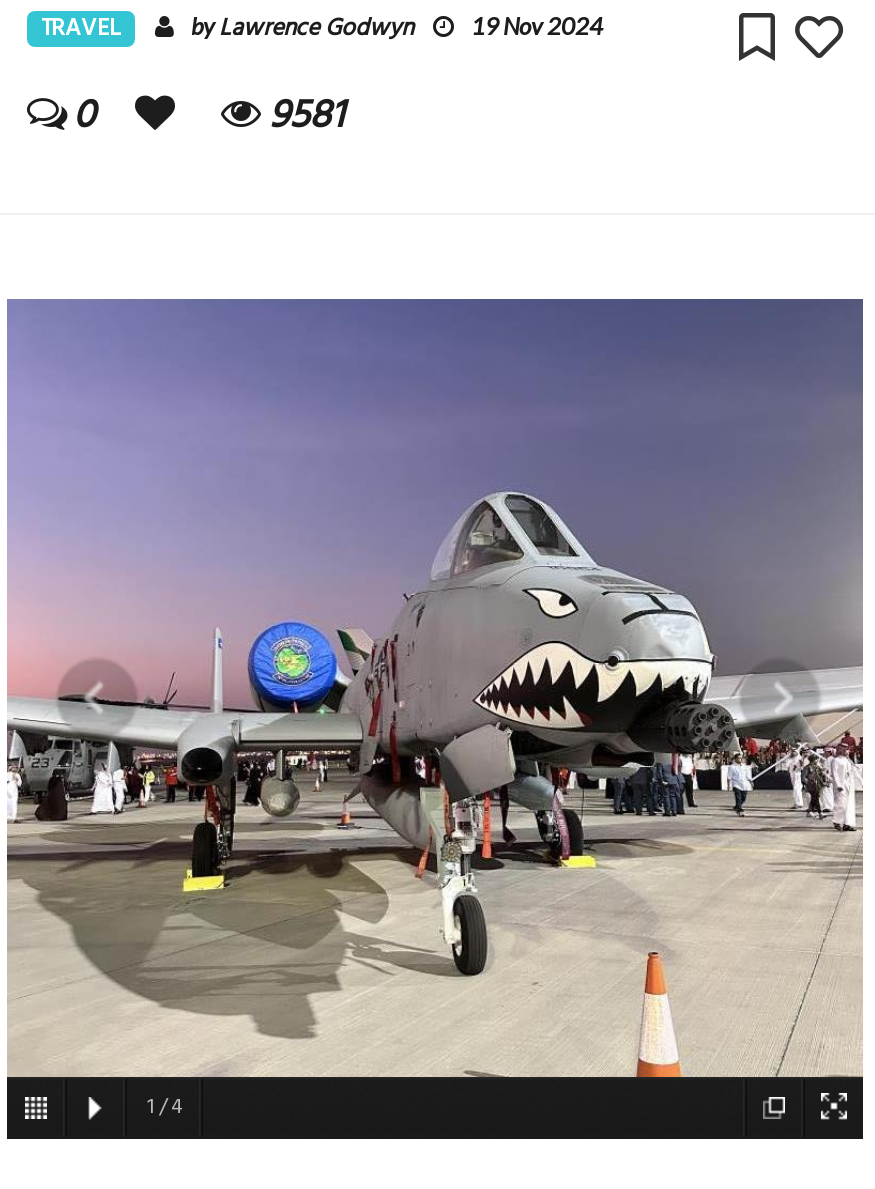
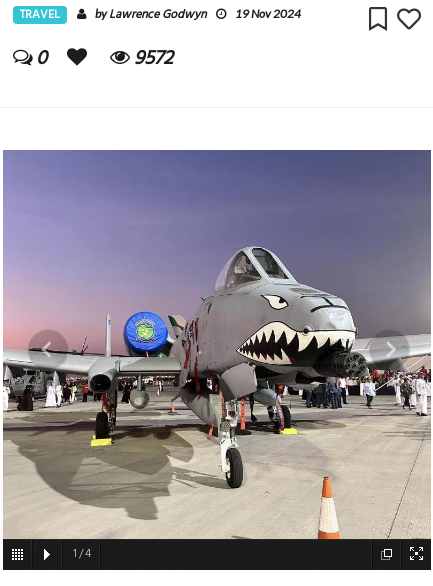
- 9581
+ 9572
